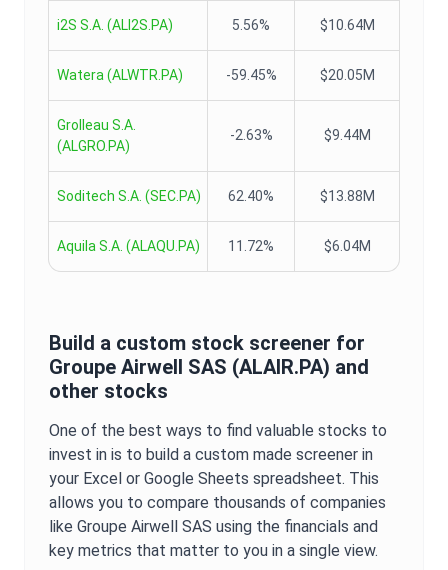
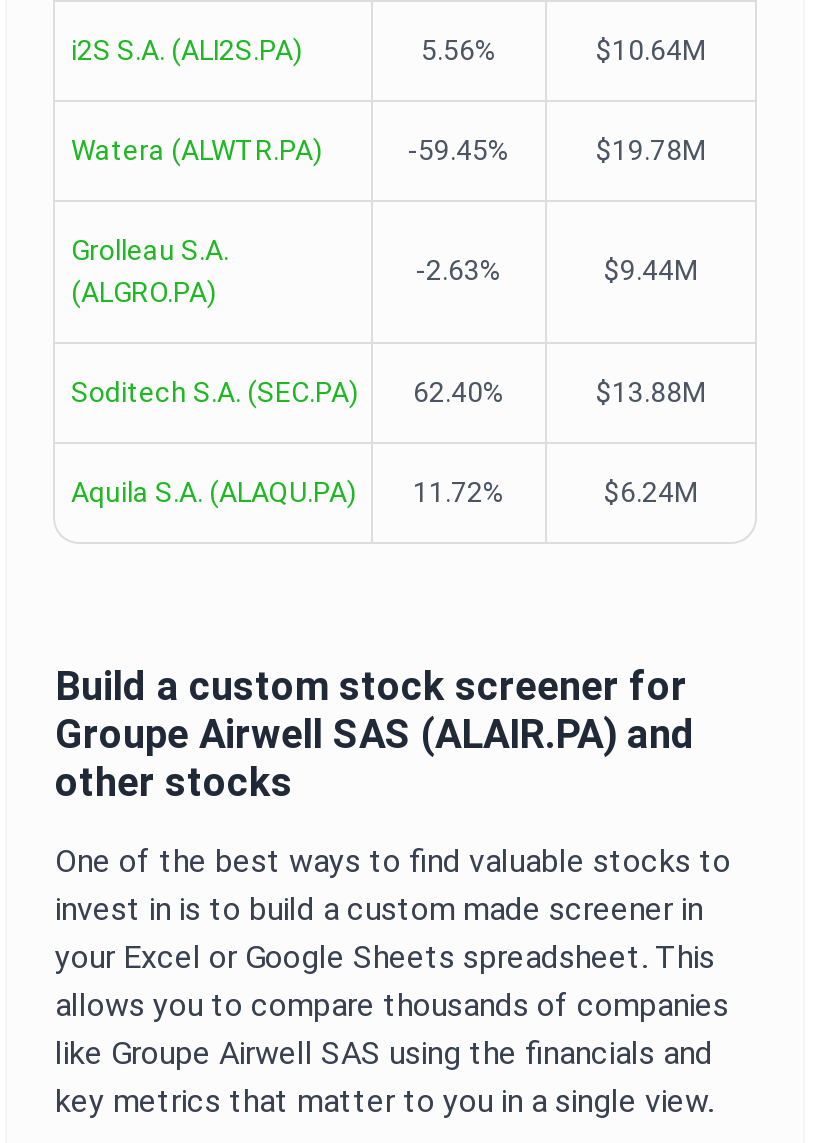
- $20.05M
+ $19.78M

- $6.04M
+ $6.24M
